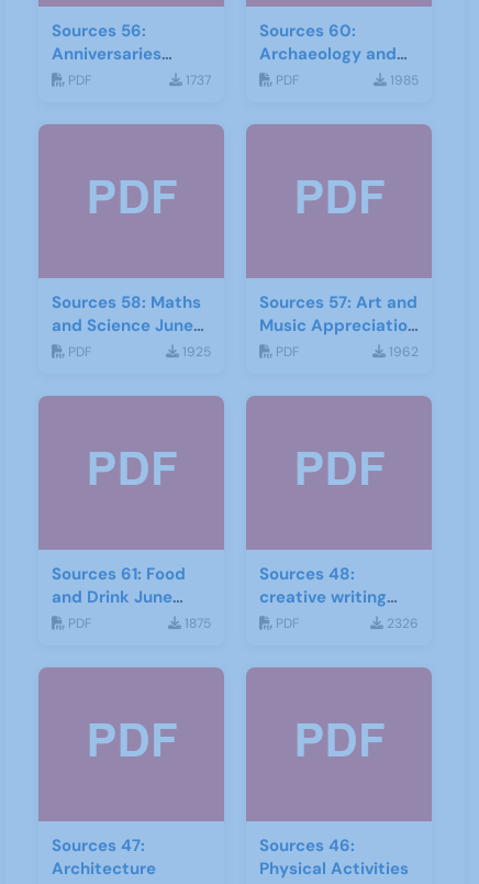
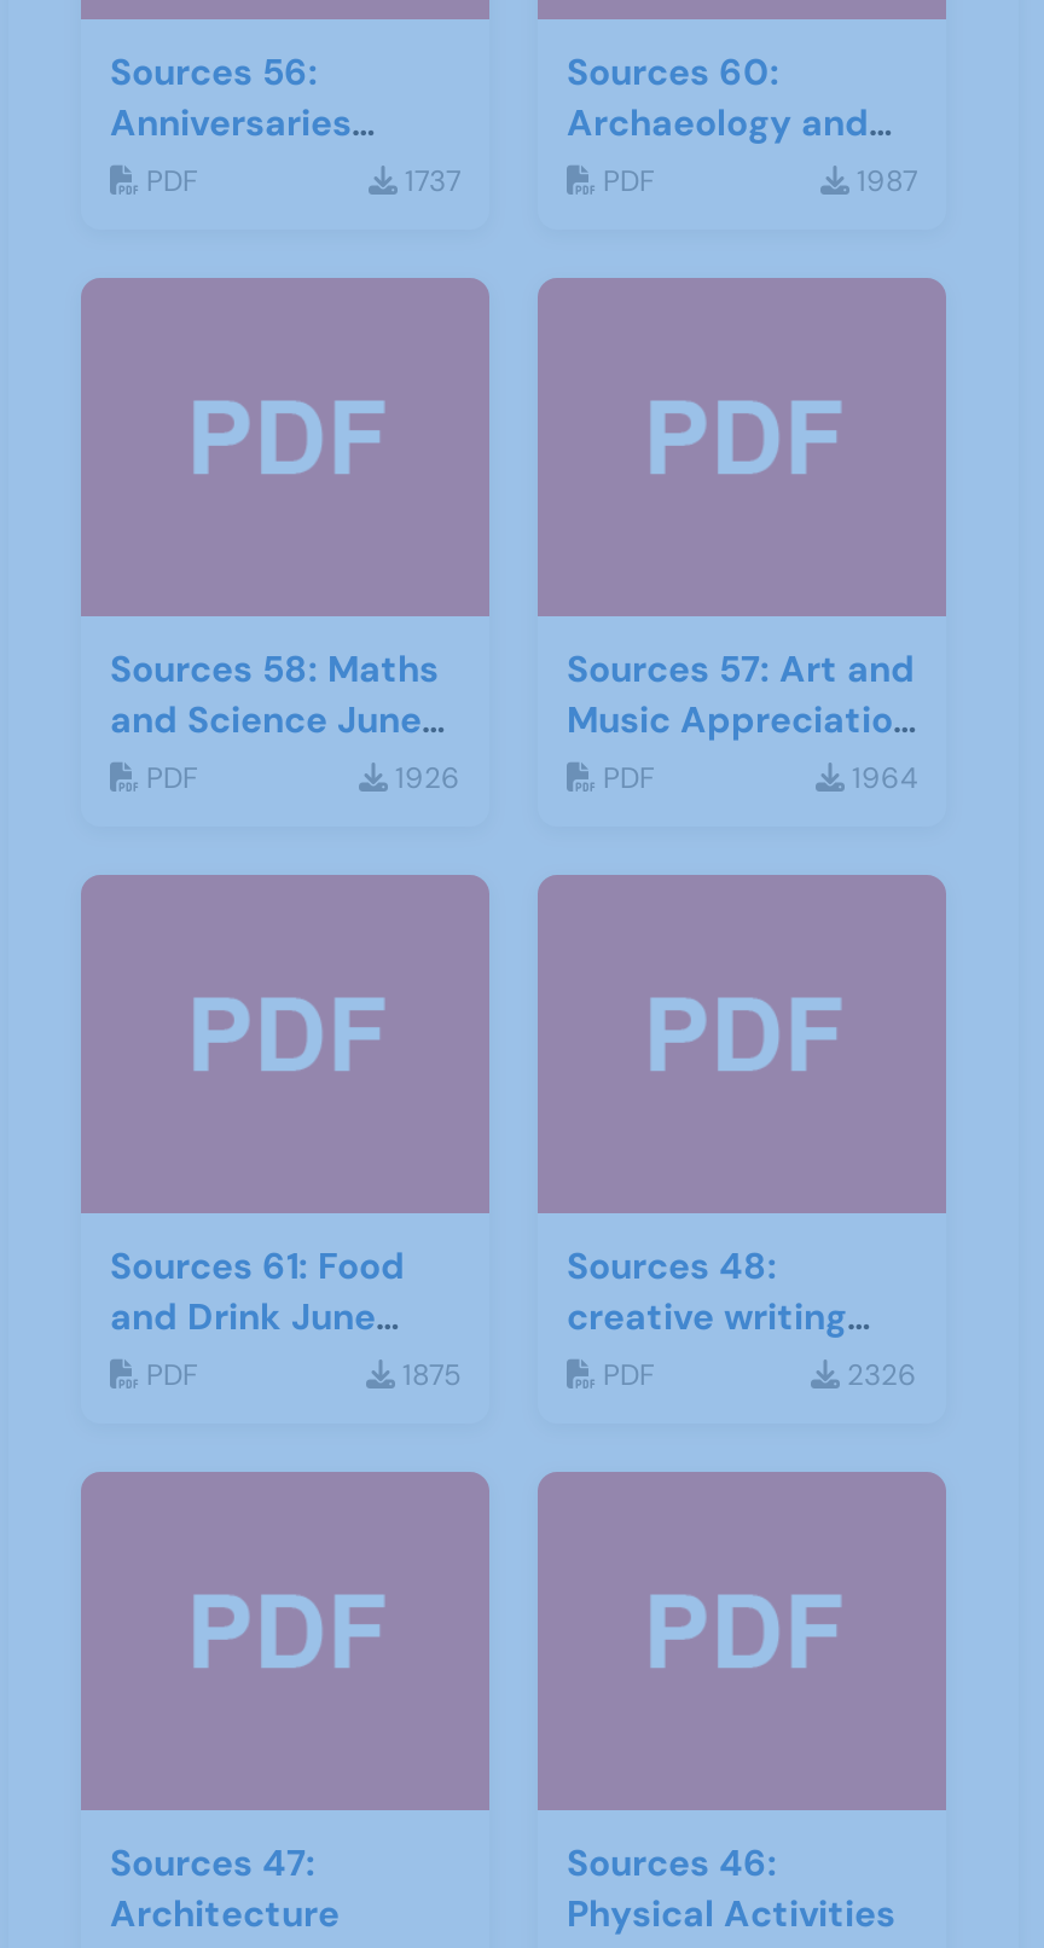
- 1985
+ 1987

- 1925
+ 1926

- 1962
+ 1964
